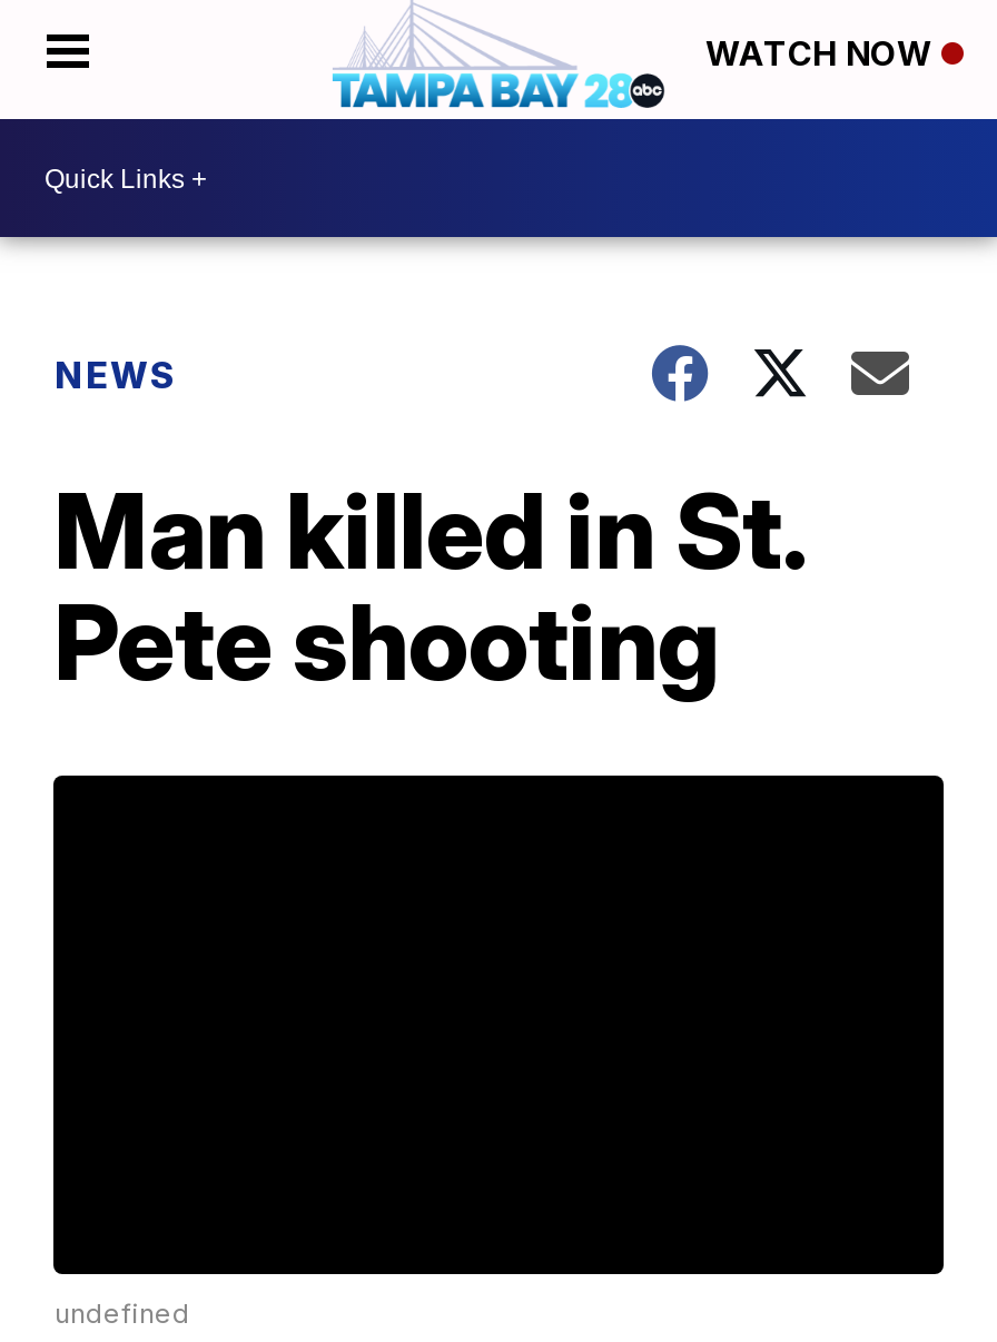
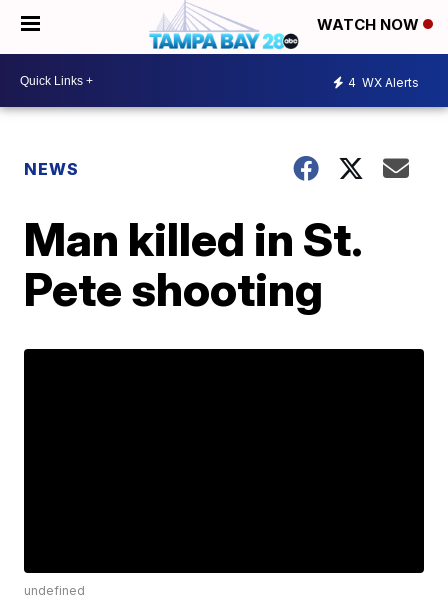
+ 4 WX Alerts
